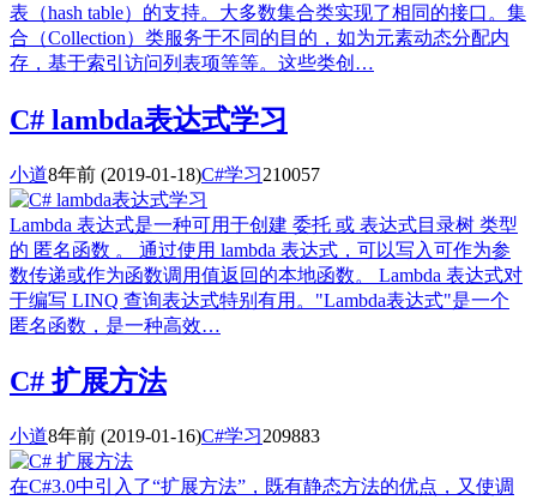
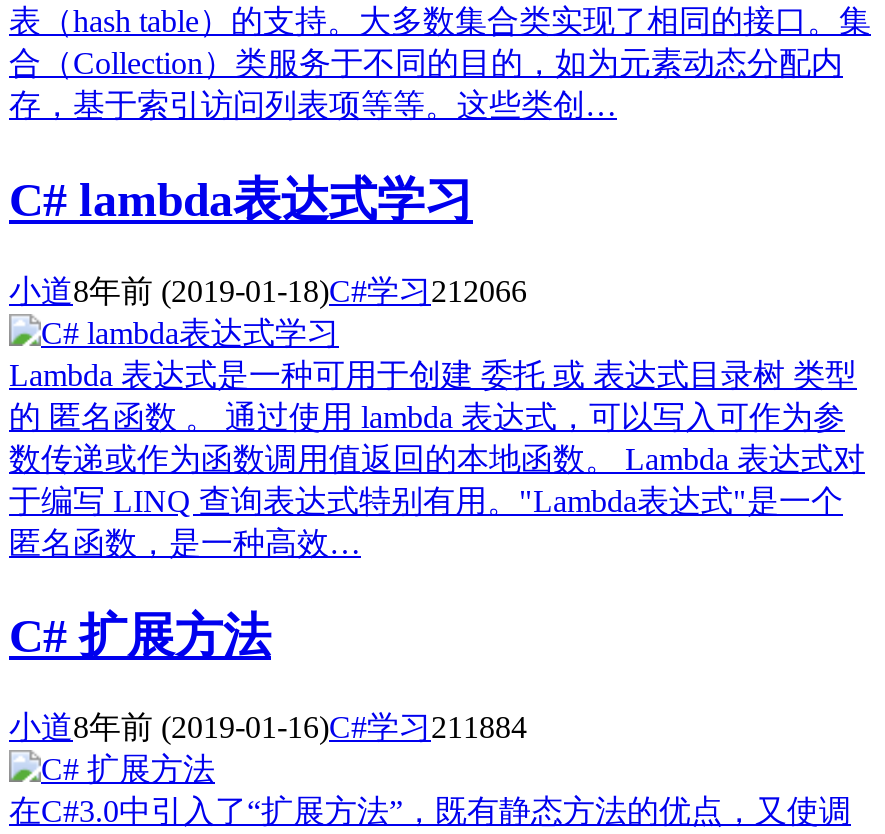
- 小道8年前(2019-01-18)C#学习210057
+ 小道8年前(2019-01-18)C#学习212066

- 小道8年前(2019-01-16)C#学习209883
+ 小道8年前(2019-01-16)C#学习211884
